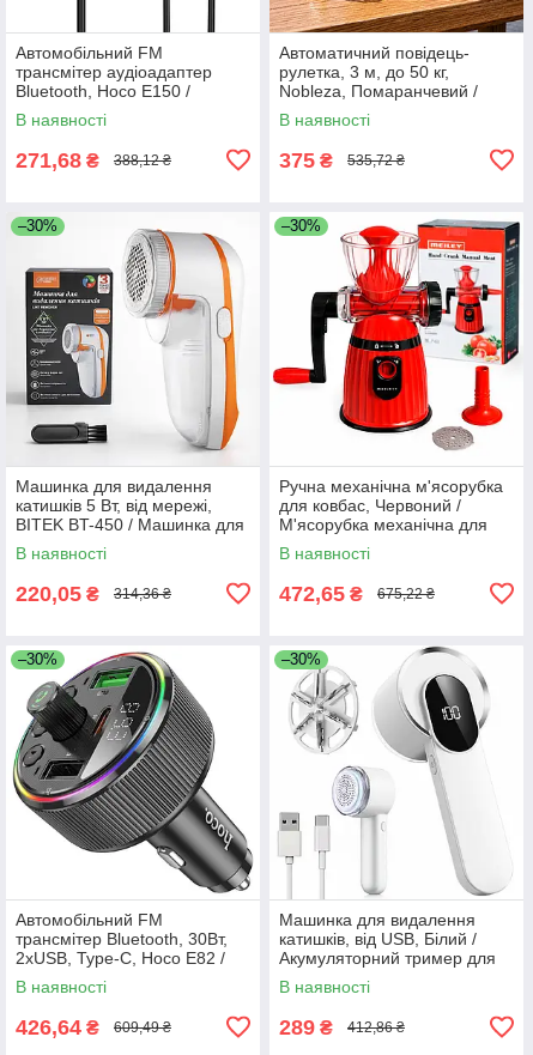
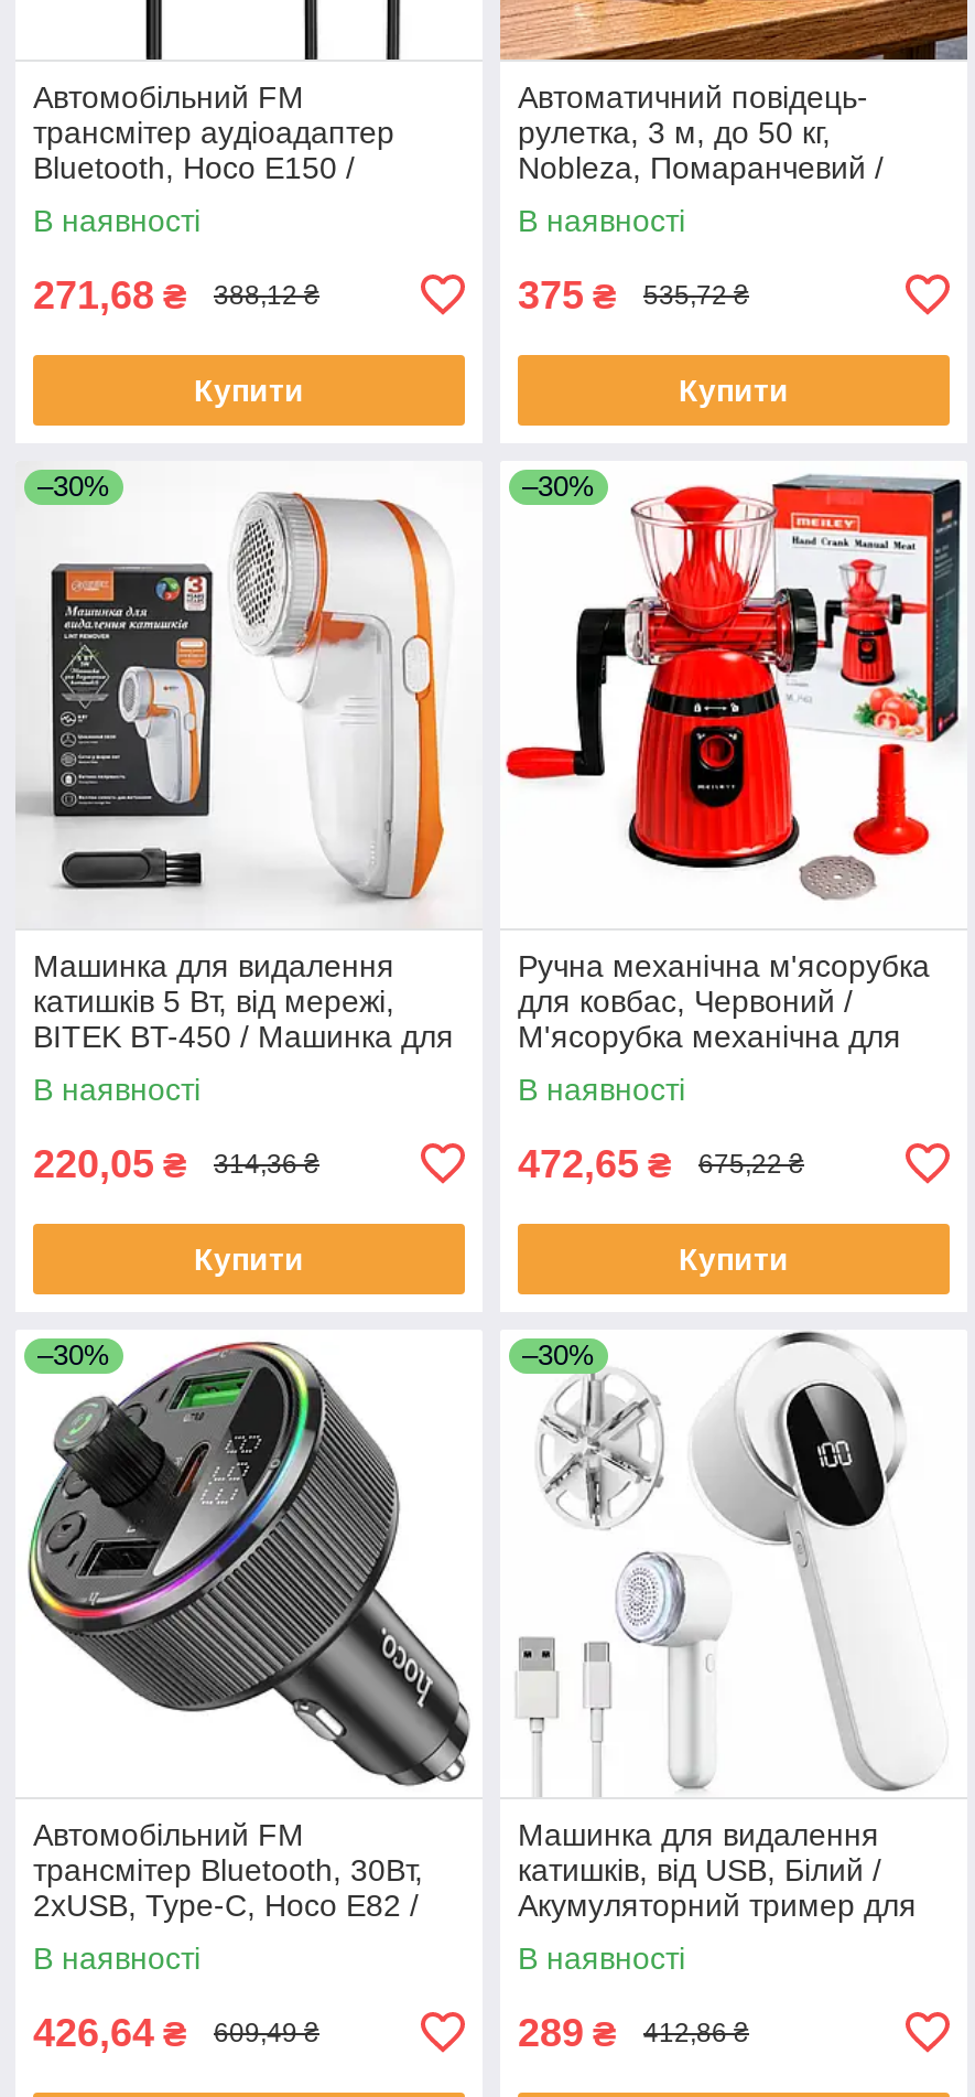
+ Купити

+ Купити

+ Купити

+ Купити
